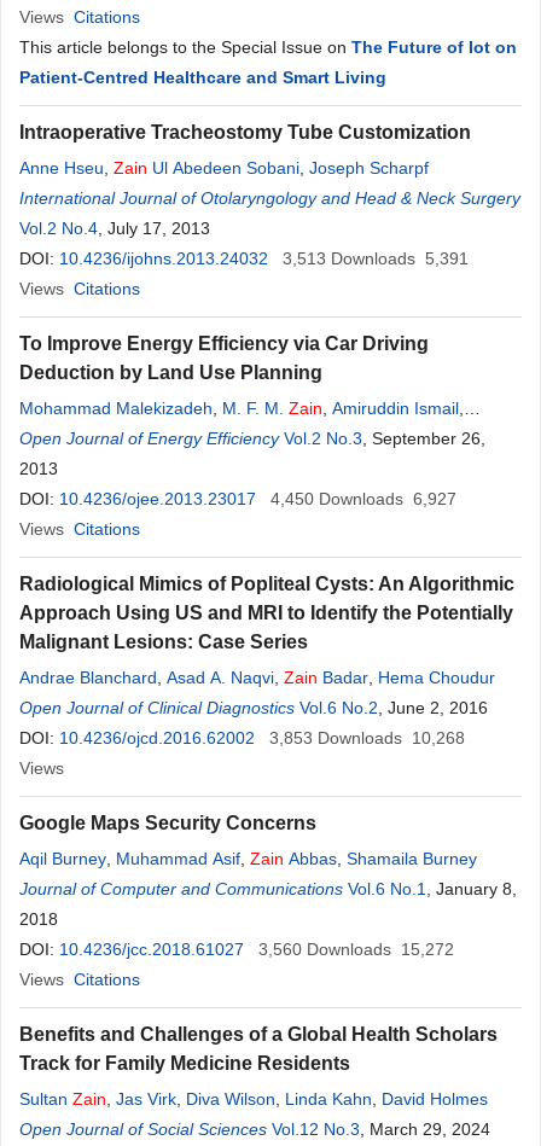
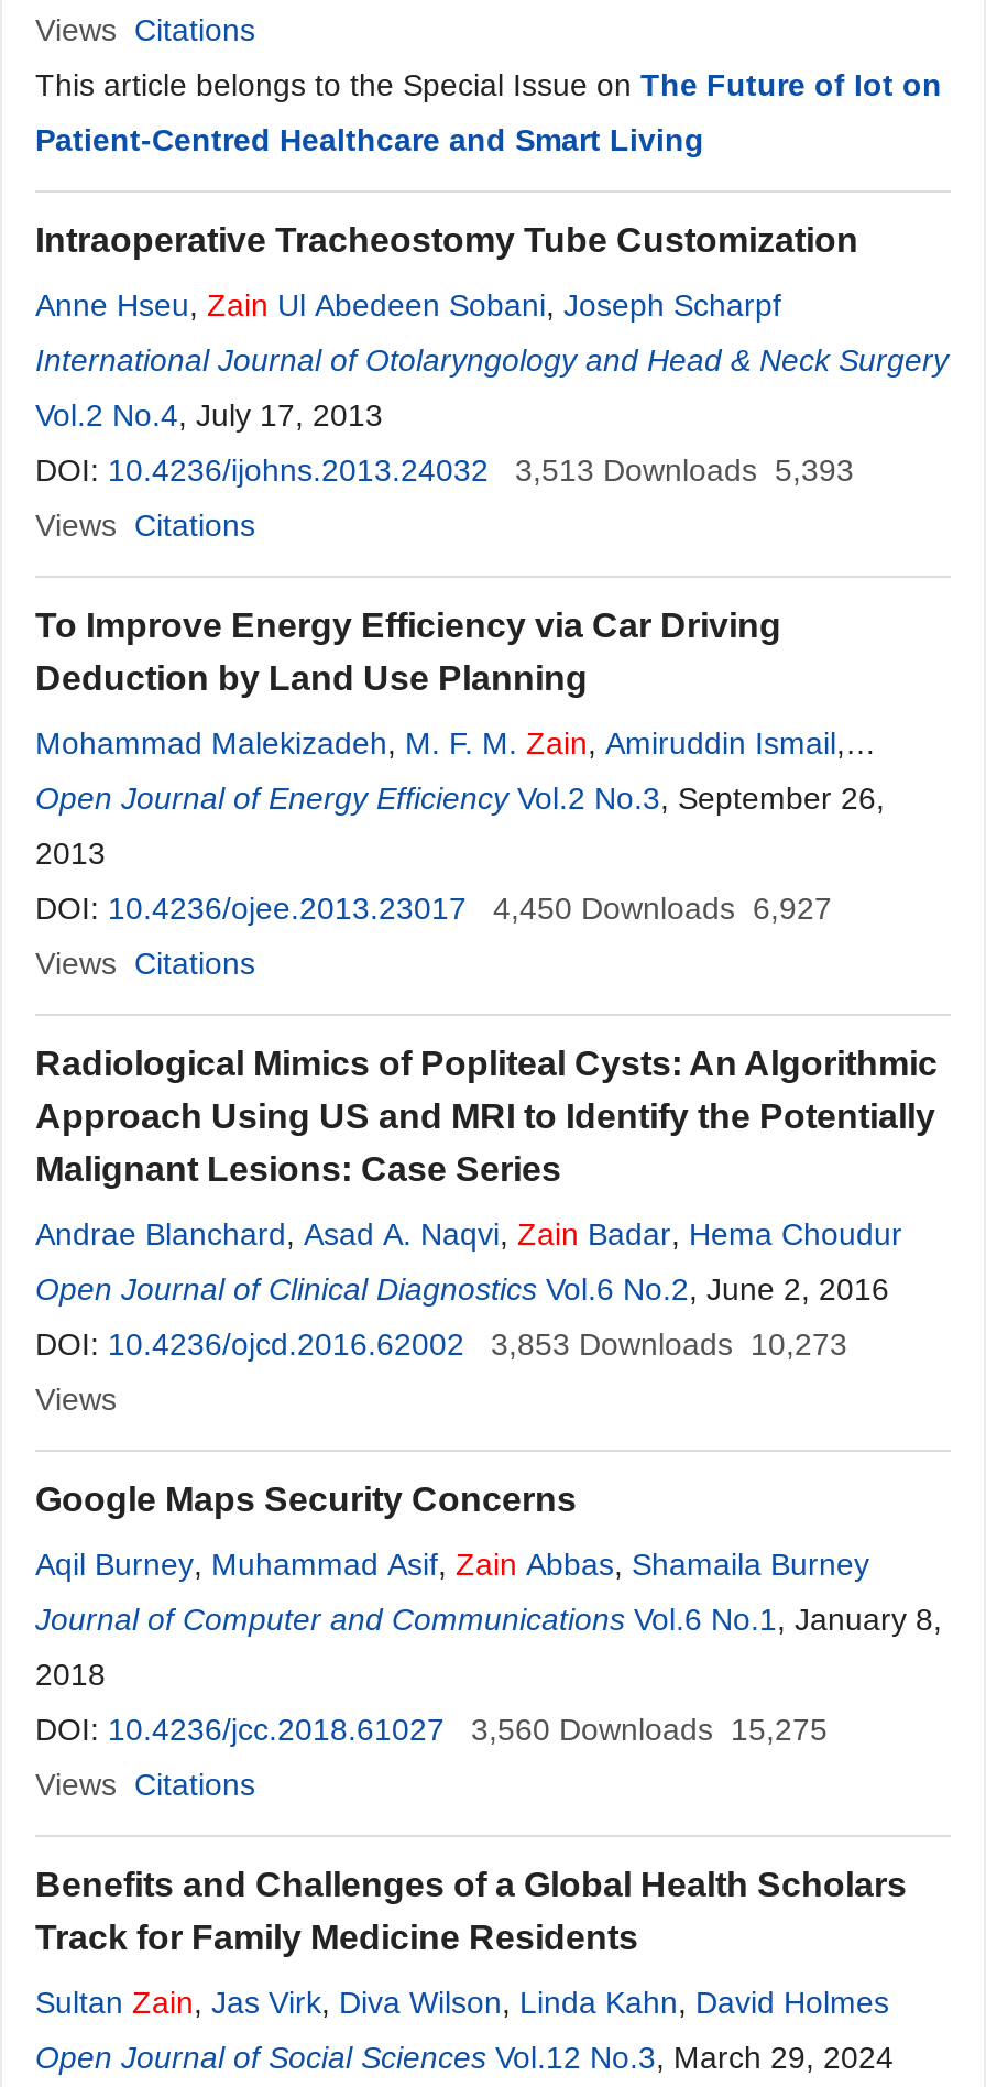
- DOI: 10.4236/ijohns.2013.24032 3,513 Downloads 5,391
+ DOI: 10.4236/ijohns.2013.24032 3,513 Downloads 5,393

- DOI: 10.4236/ojcd.2016.62002 3,853 Downloads 10,268
+ DOI: 10.4236/ojcd.2016.62002 3,853 Downloads 10,273

- DOI: 10.4236/jcc.2018.61027 3,560 Downloads 15,272
+ DOI: 10.4236/jcc.2018.61027 3,560 Downloads 15,275
